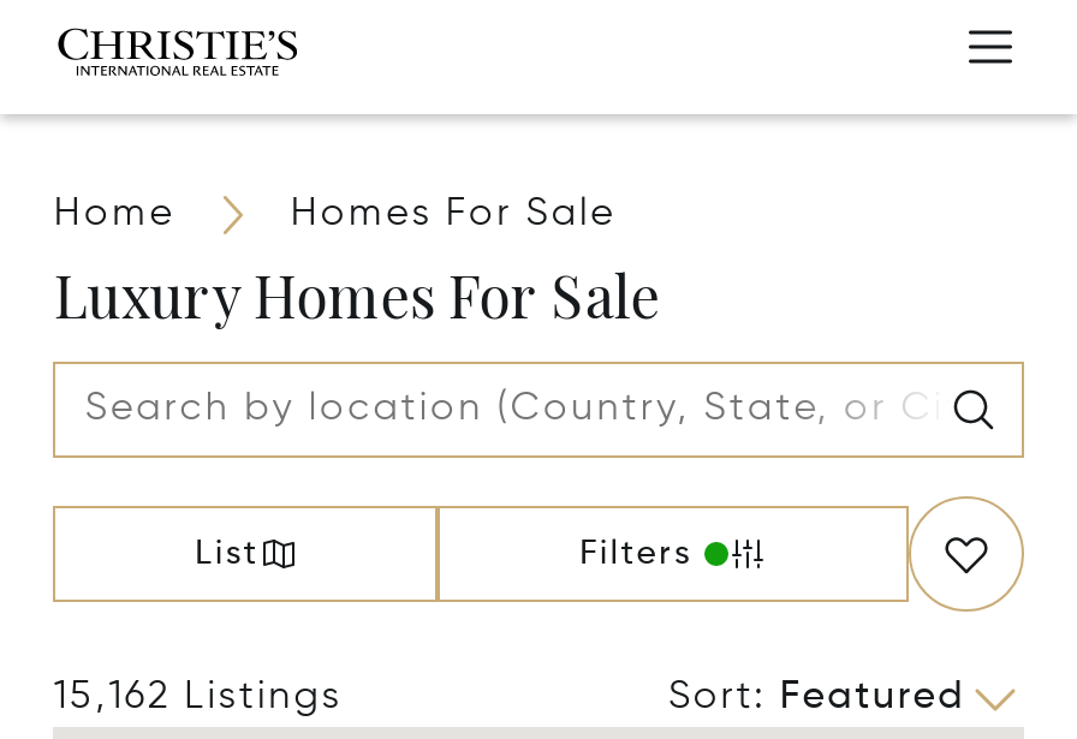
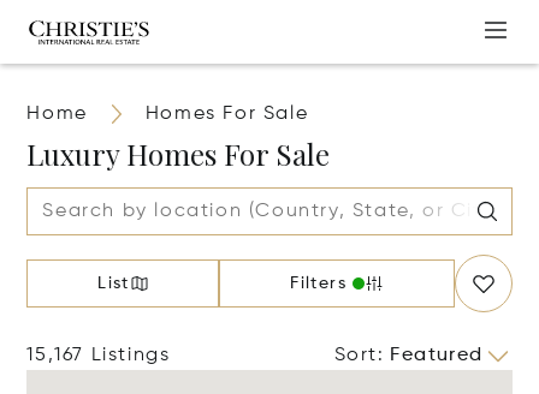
- 15,162 Listings
+ 15,167 Listings
